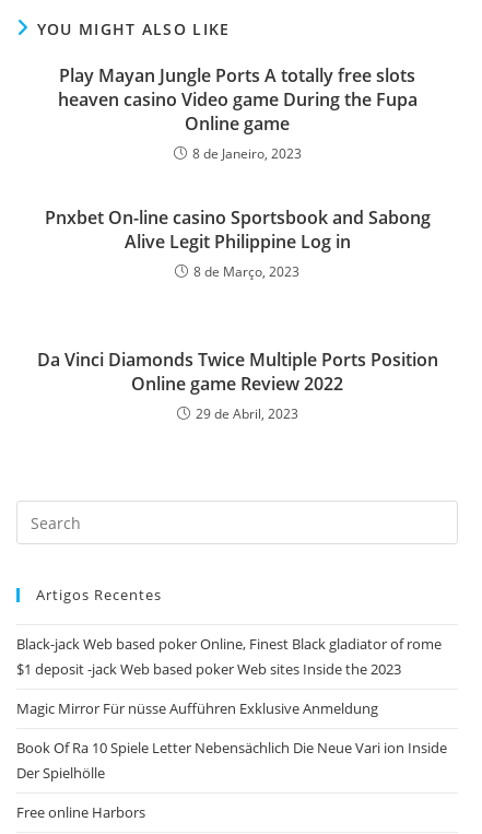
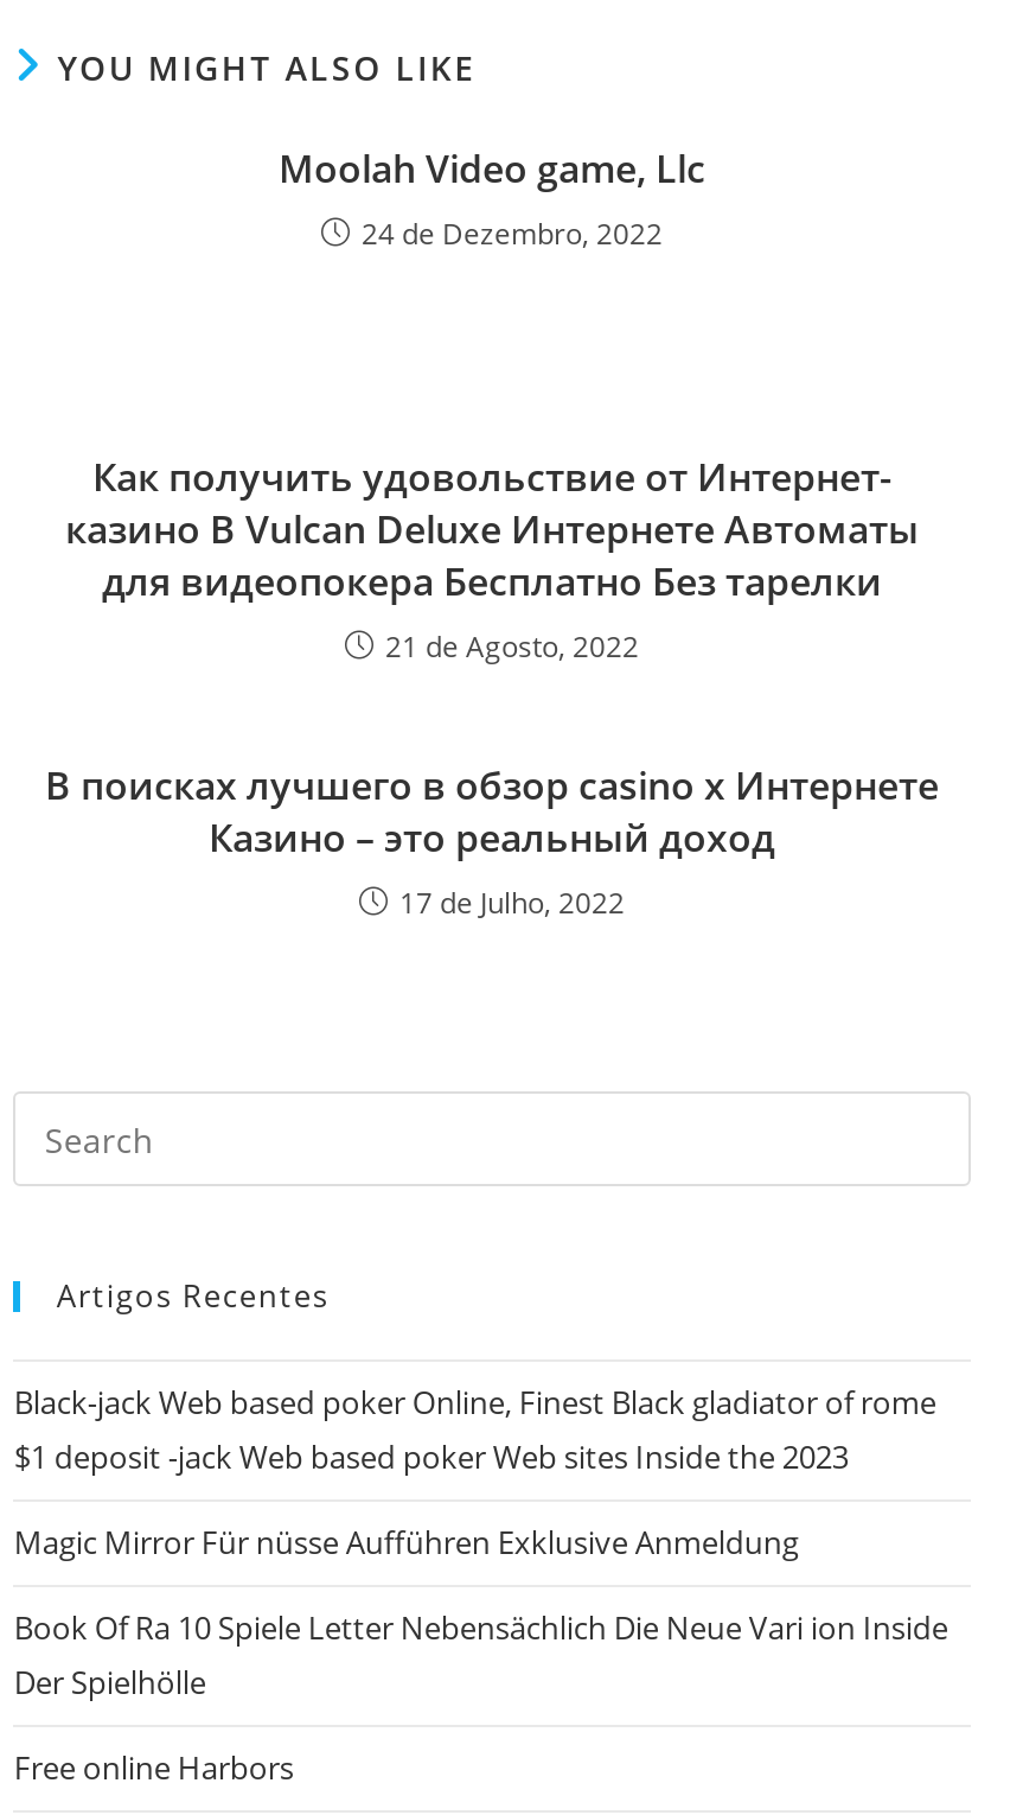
- Play Mayan Jungle Ports A totally free slots
- heaven casino Video game During the Fupa
- Online game
- 8 de Janeiro, 2023
+ Moolah Video game, Llc
+ 24 de Dezembro, 2022

- Pnxbet On-line casino Sportsbook and Sabong
- Alive Legit Philippine Log in
- 8 de Março, 2023
+ Как получить удовольствие от Интернет-
+ казино В Vulcan Deluxe Интернете Автоматы
+ для видеопокера Бесплатно Без тарелки
+ 21 de Agosto, 2022

- Da Vinci Diamonds Twice Multiple Ports Position
- Online game Review 2022
- 29 de Abril, 2023
+ В поисках лучшего в обзор casino x Интернете
+ Казино – это реальный доход
+ 17 de Julho, 2022
